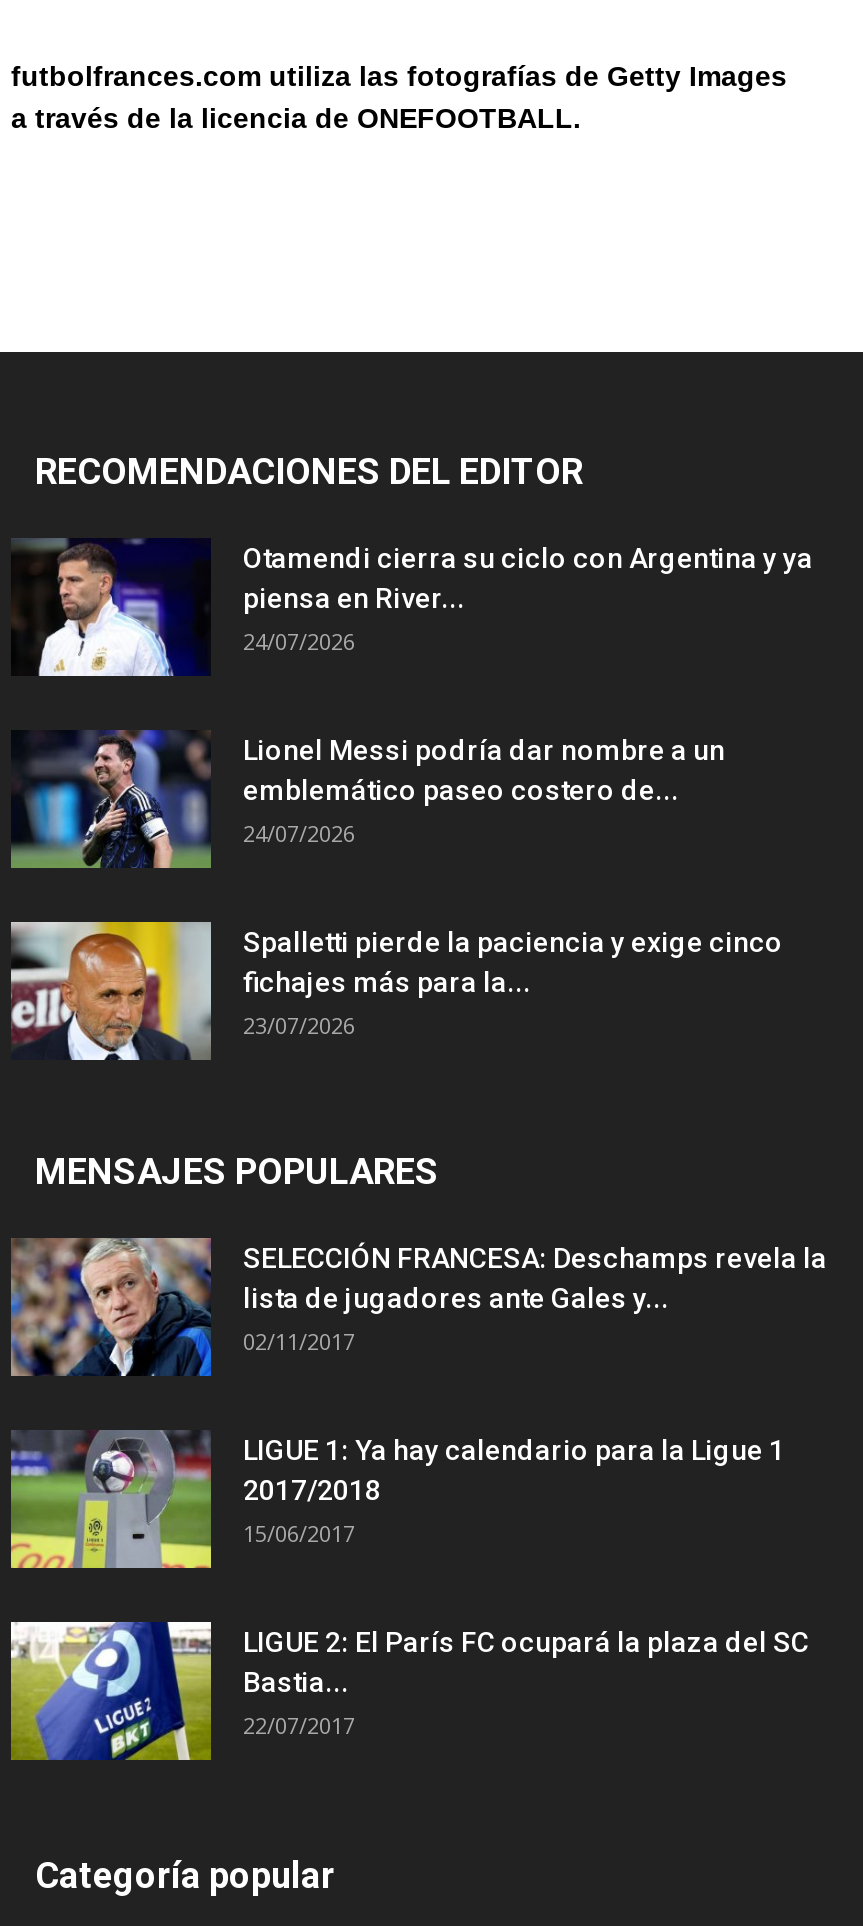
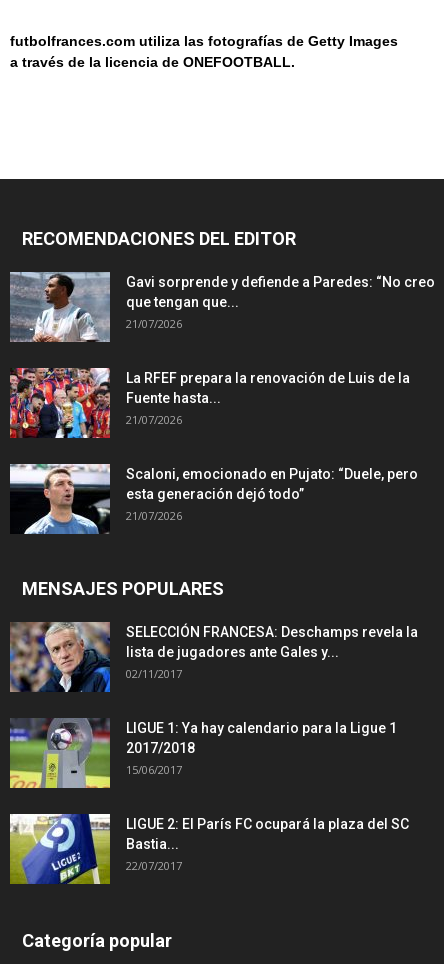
- [image]
- Otamendi cierra su ciclo con Argentina y ya
- piensa en River...
- 24/07/2026
+ [image]
+ Gavi sorprende y defiende a Paredes: “No creo
+ que tengan que...
+ 21/07/2026

- [image]
- Lionel Messi podría dar nombre a un
- emblemático paseo costero de...
- 24/07/2026
+ [image]
+ La RFEF prepara la renovación de Luis de la
+ Fuente hasta...
+ 21/07/2026

- [image]
- Spalletti pierde la paciencia y exige cinco
- fichajes más para la...
- 23/07/2026
+ [image]
+ Scaloni, emocionado en Pujato: “Duele, pero
+ esta generación dejó todo”
+ 21/07/2026
